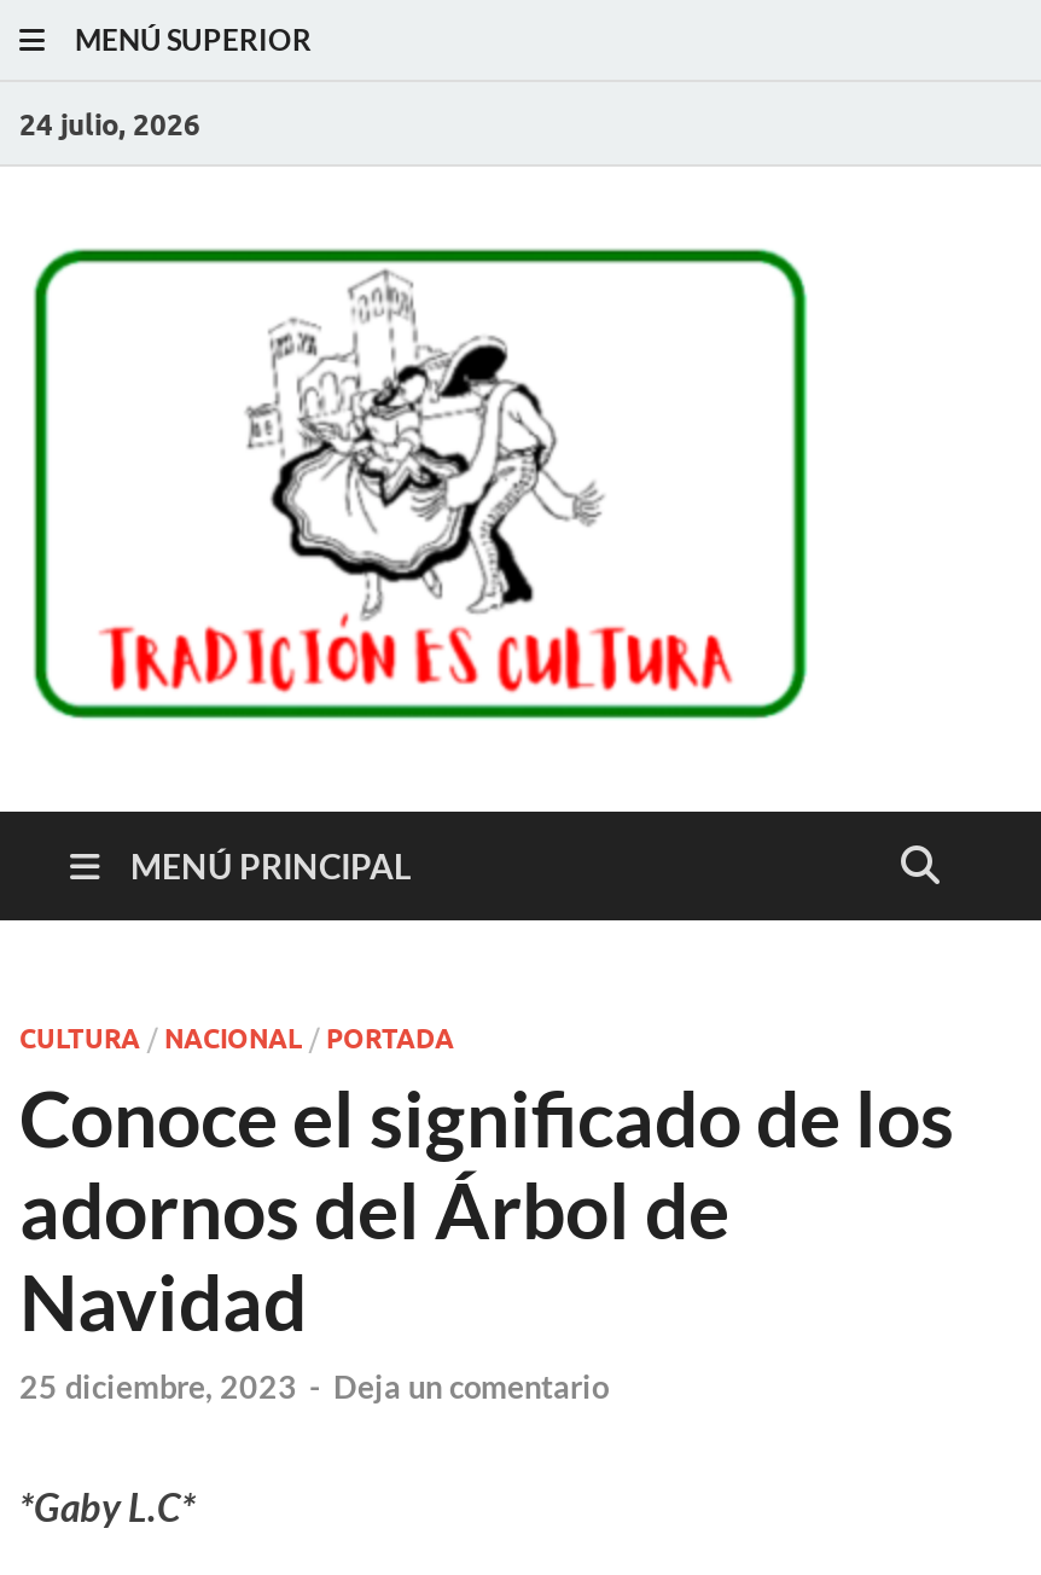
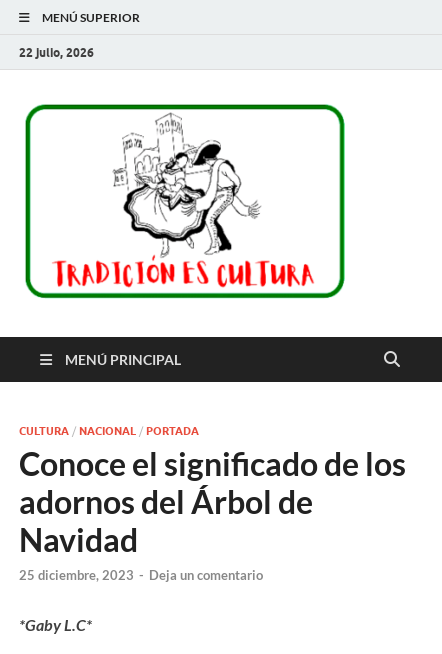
- 24 julio, 2026
+ 22 julio, 2026
